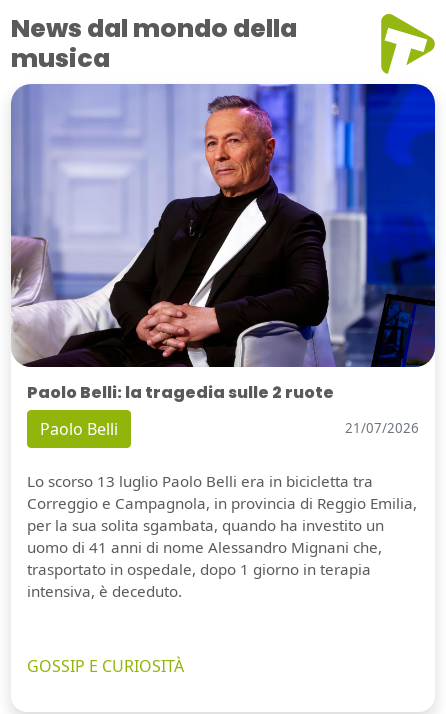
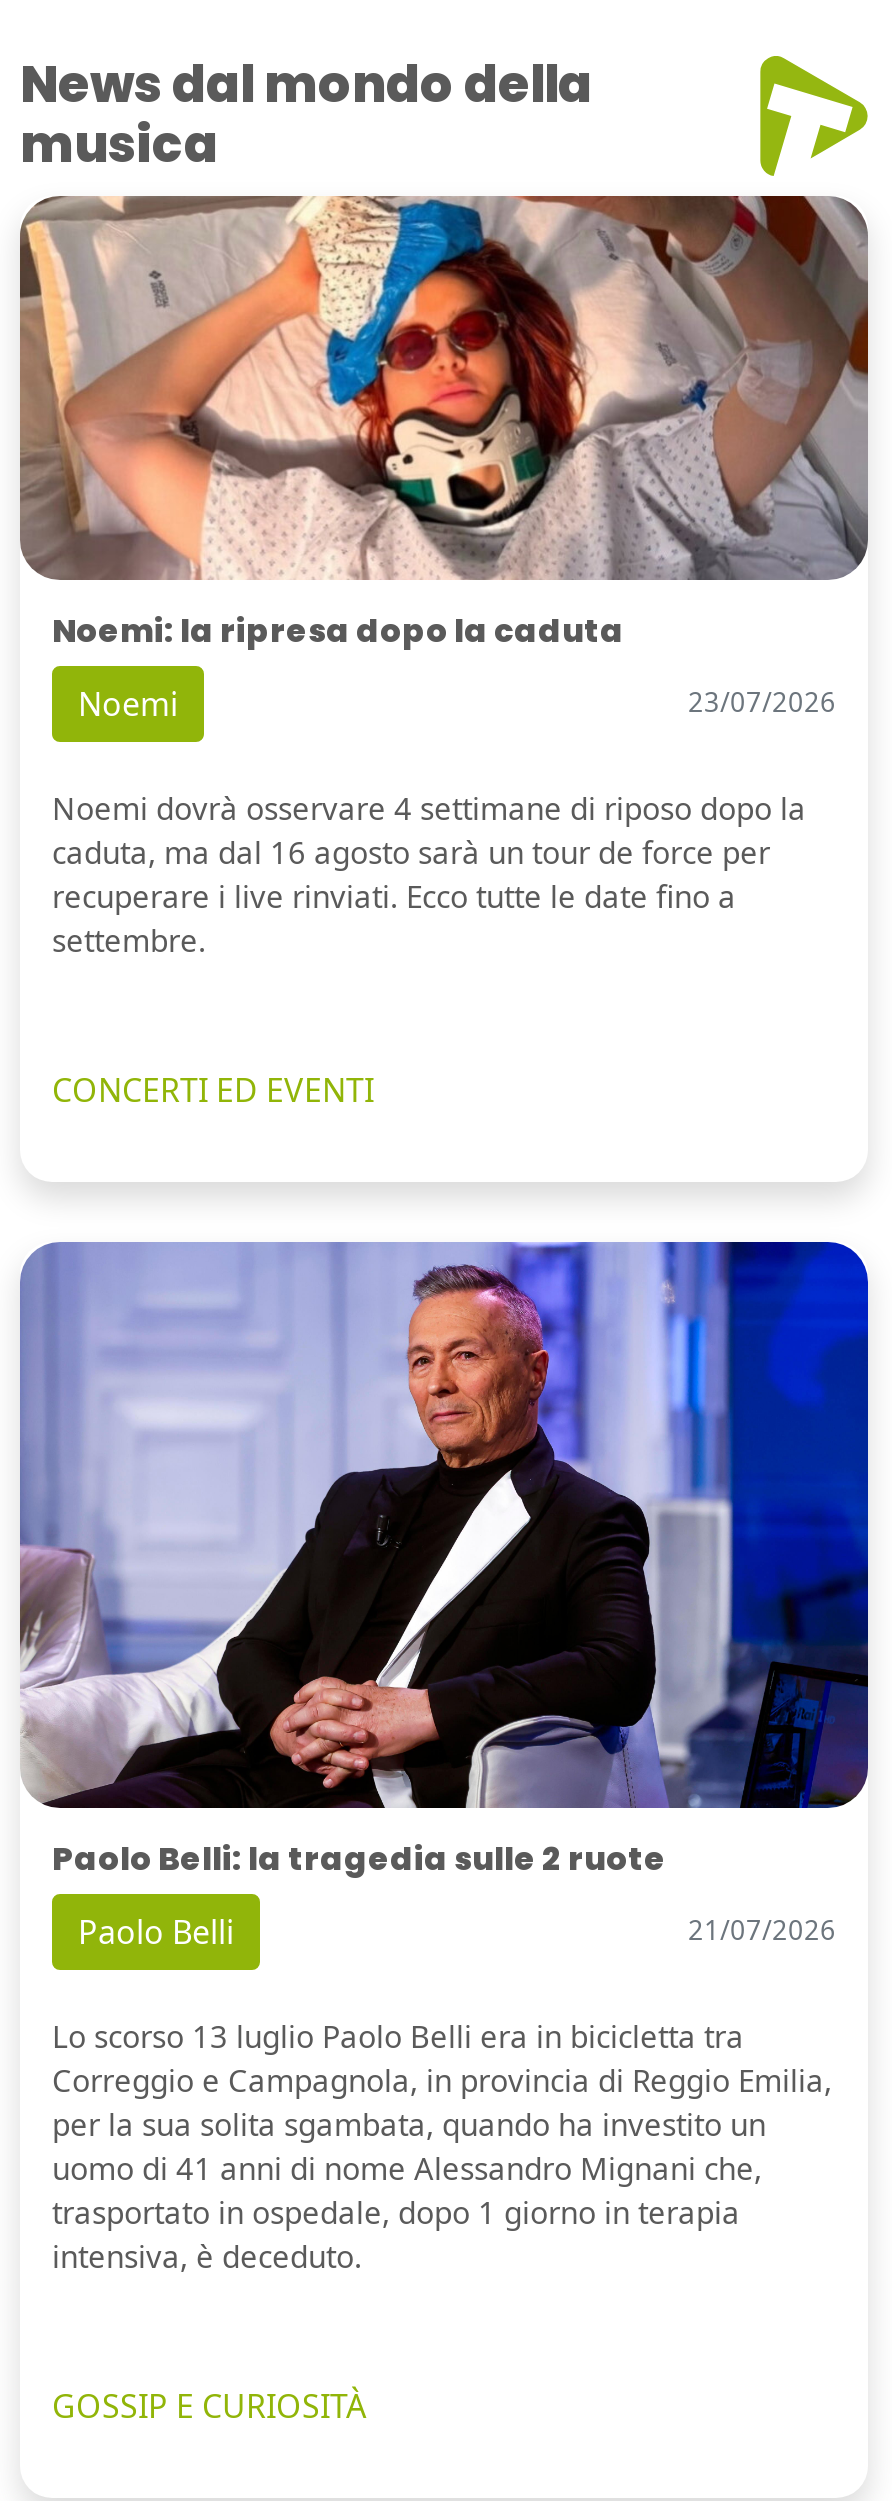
+ [image]
+ Noemi: la ripresa dopo la caduta
+ Noemi
+ 23/07/2026
+ Noemi dovrà osservare 4 settimane di riposo dopo la
+ caduta, ma dal 16 agosto sarà un tour de force per
+ recuperare i live rinviati. Ecco tutte le date fino a
+ settembre.
+ CONCERTI ED EVENTI
